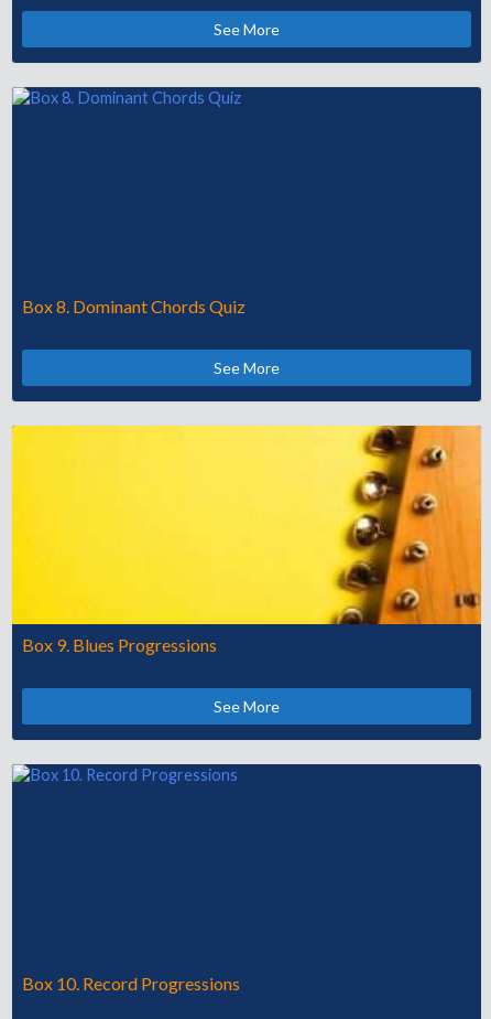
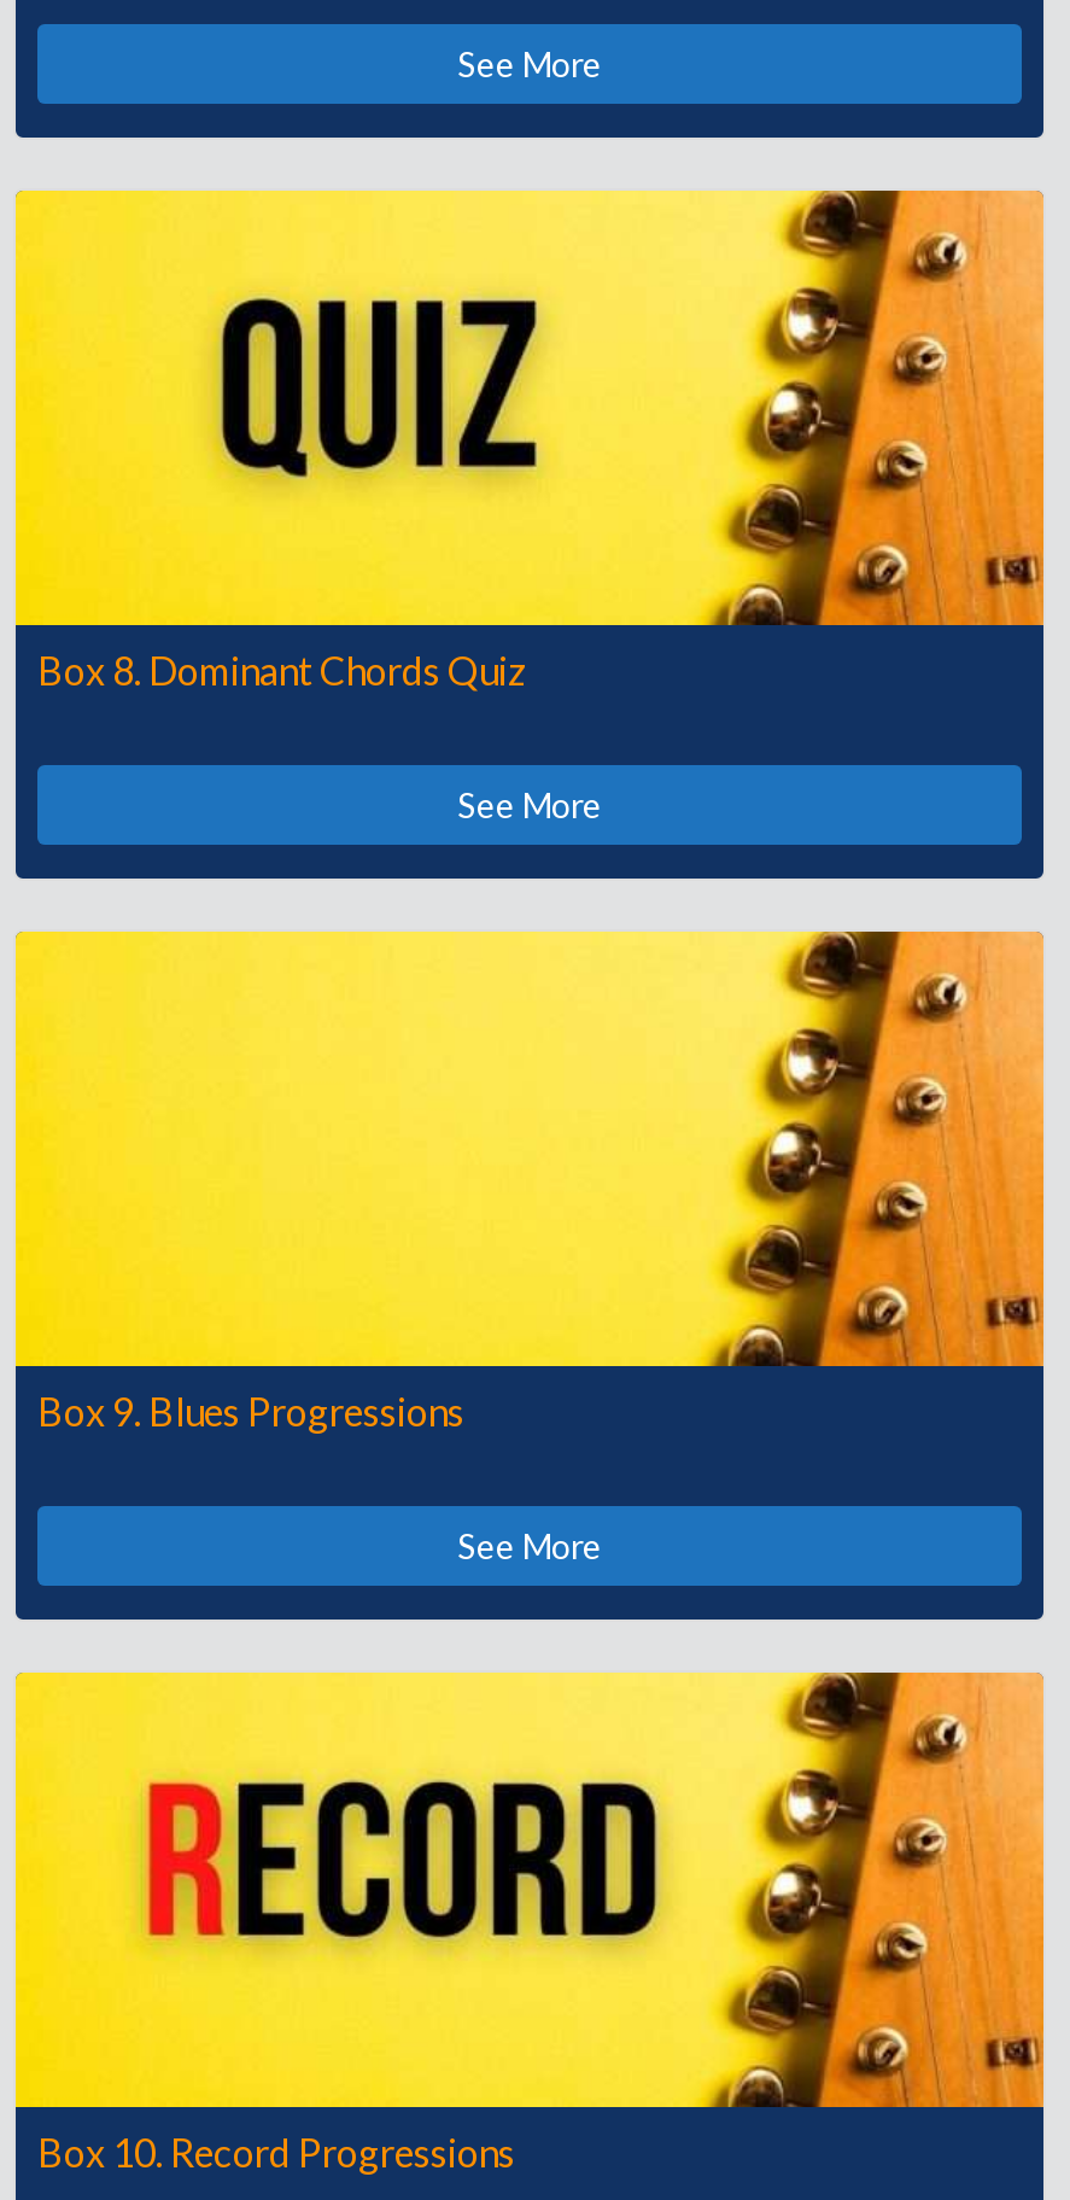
+ [image]

+ [image]
